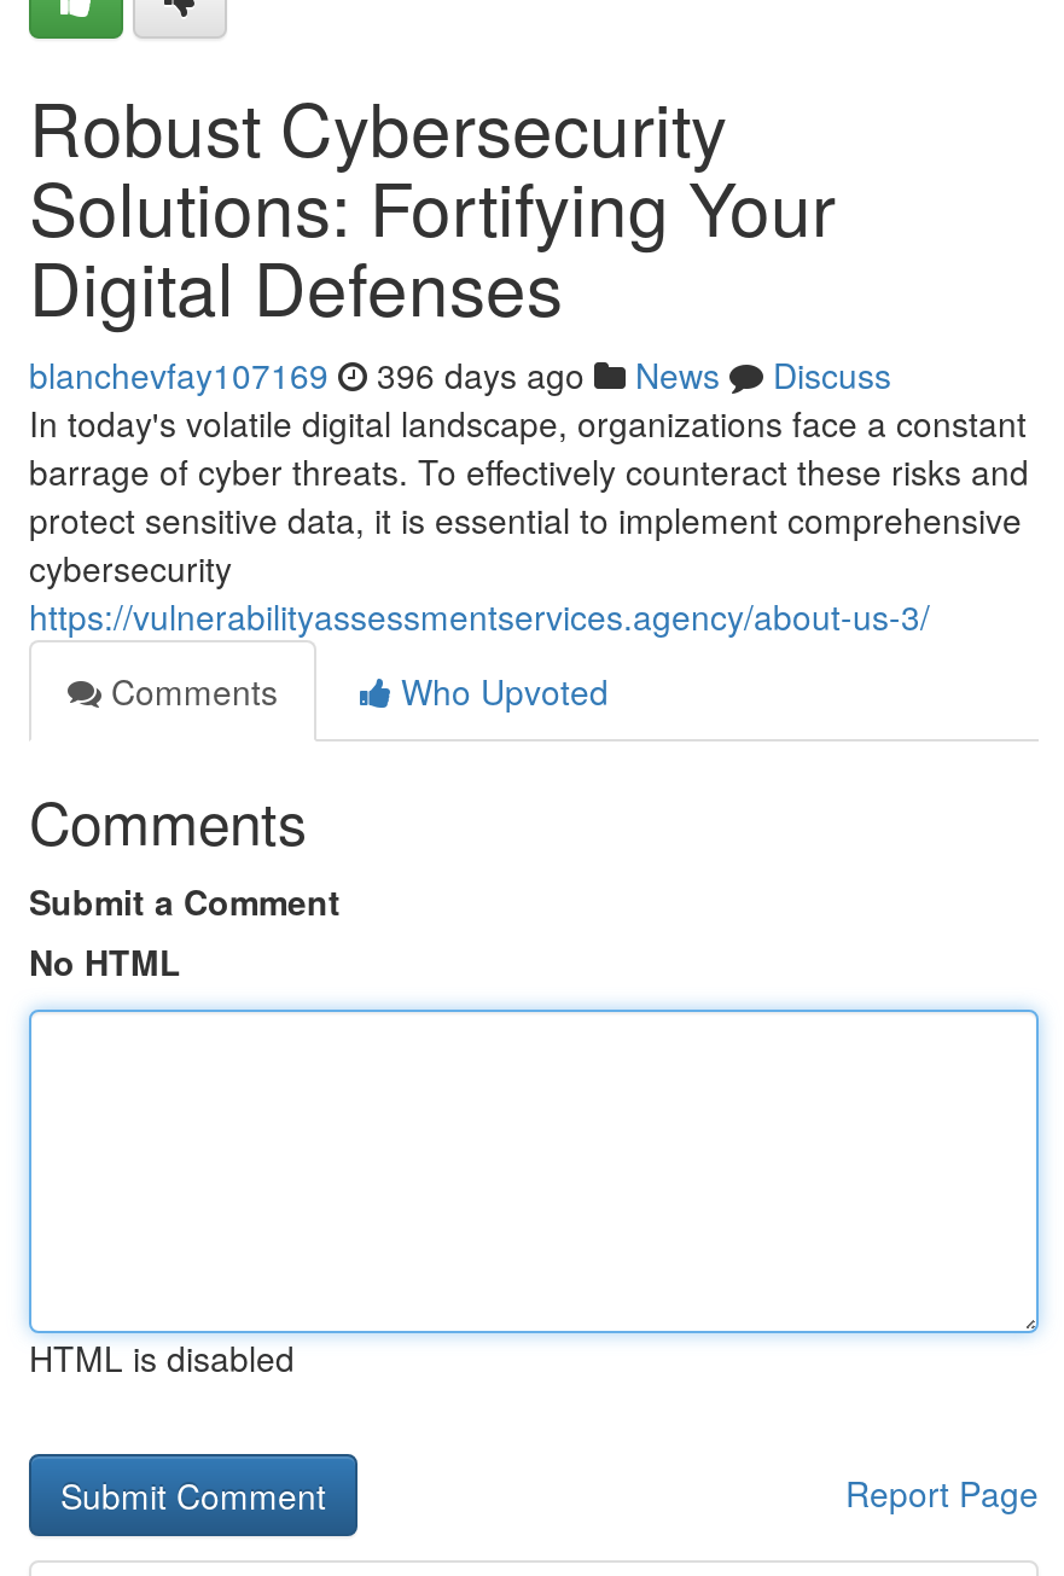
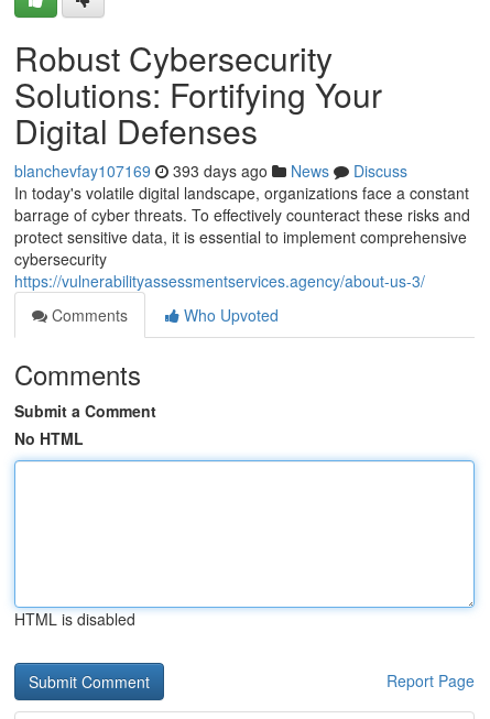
- blanchevfay107169 396 days ago News Discuss
+ blanchevfay107169 393 days ago News Discuss
